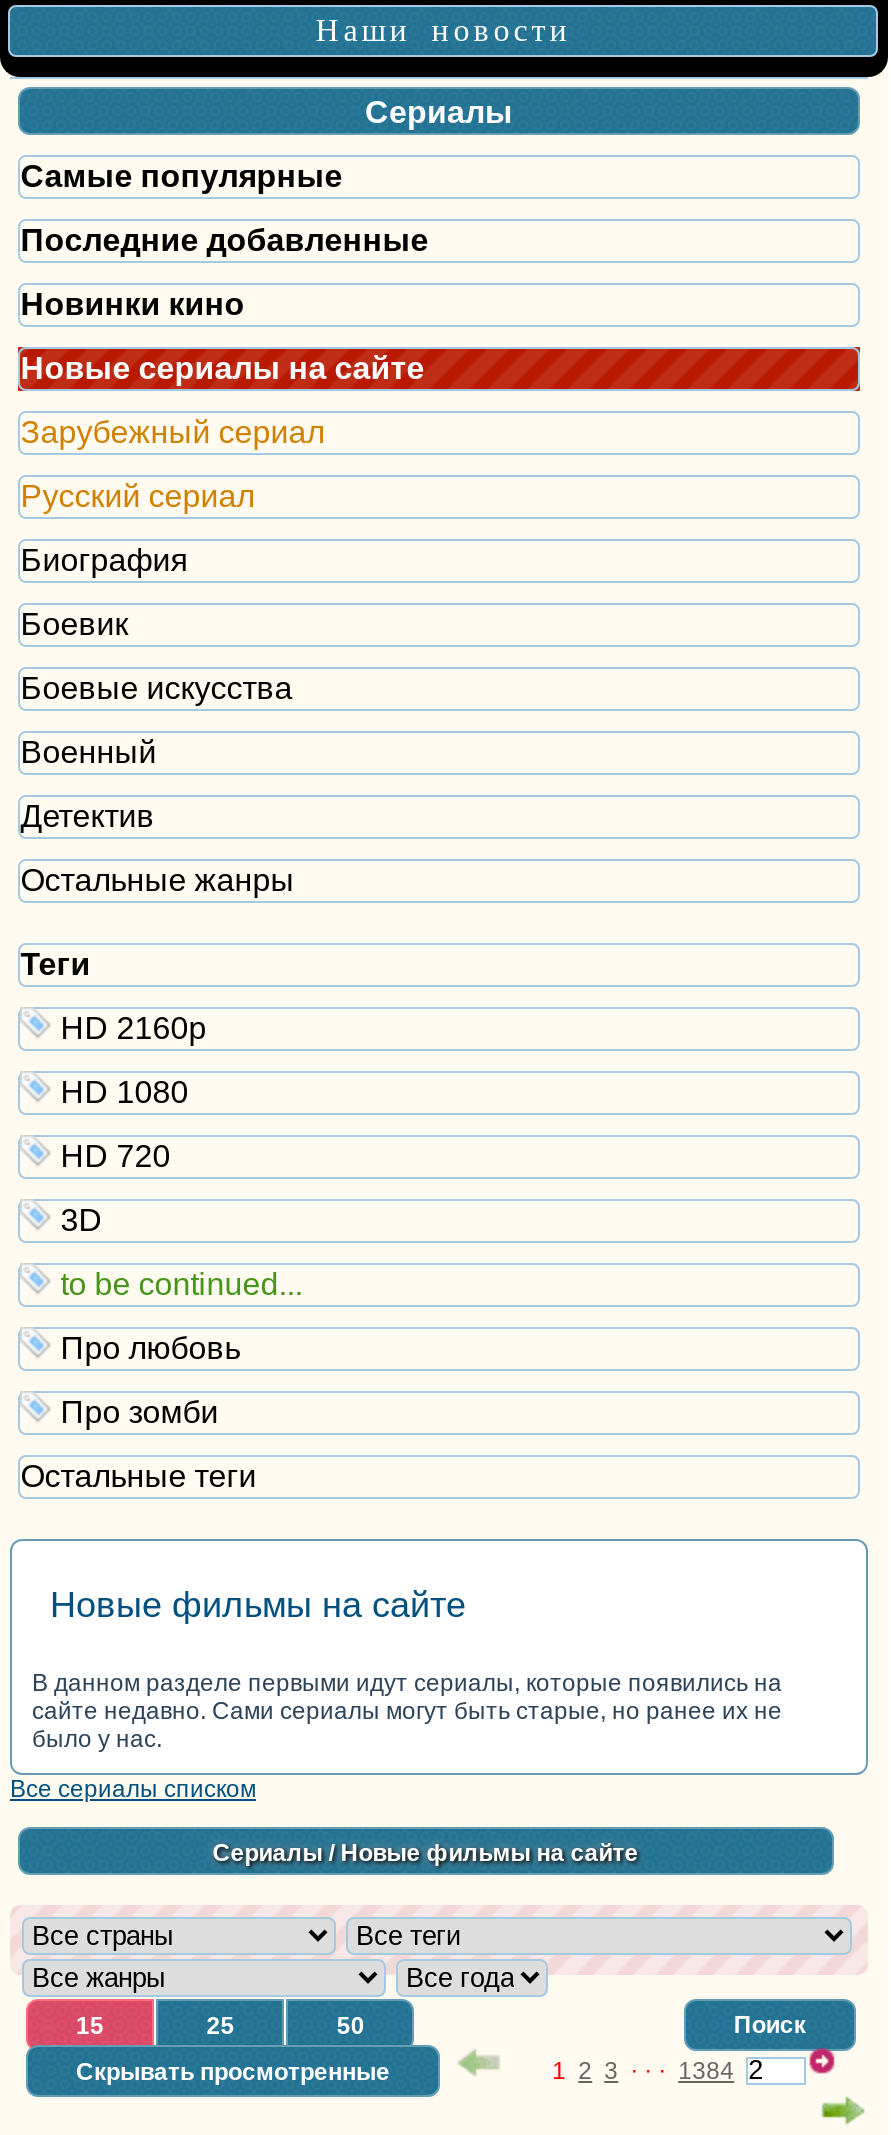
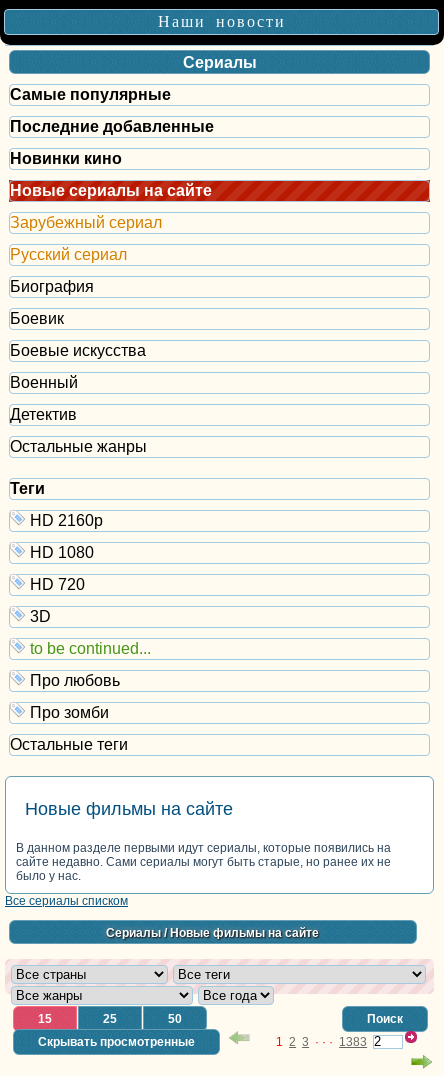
- 1 2 3 · · · 1384
+ 1 2 3 · · · 1383
